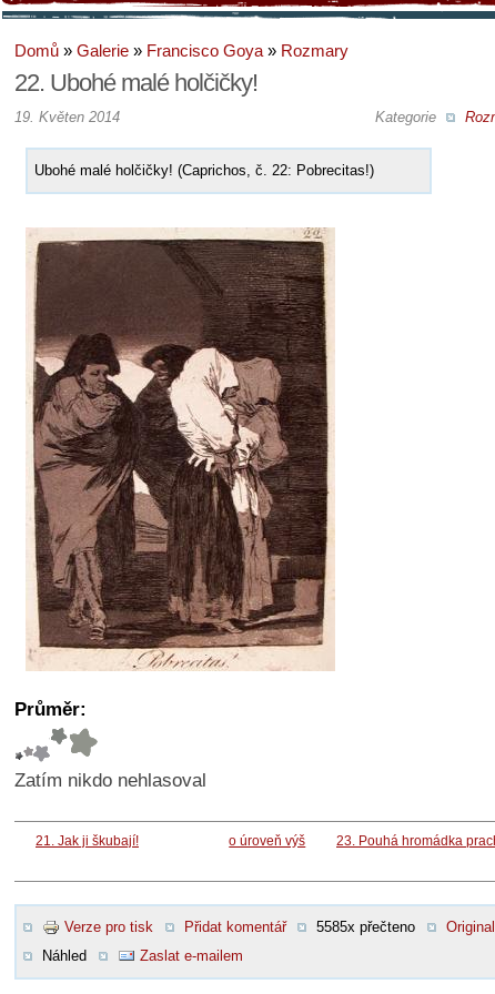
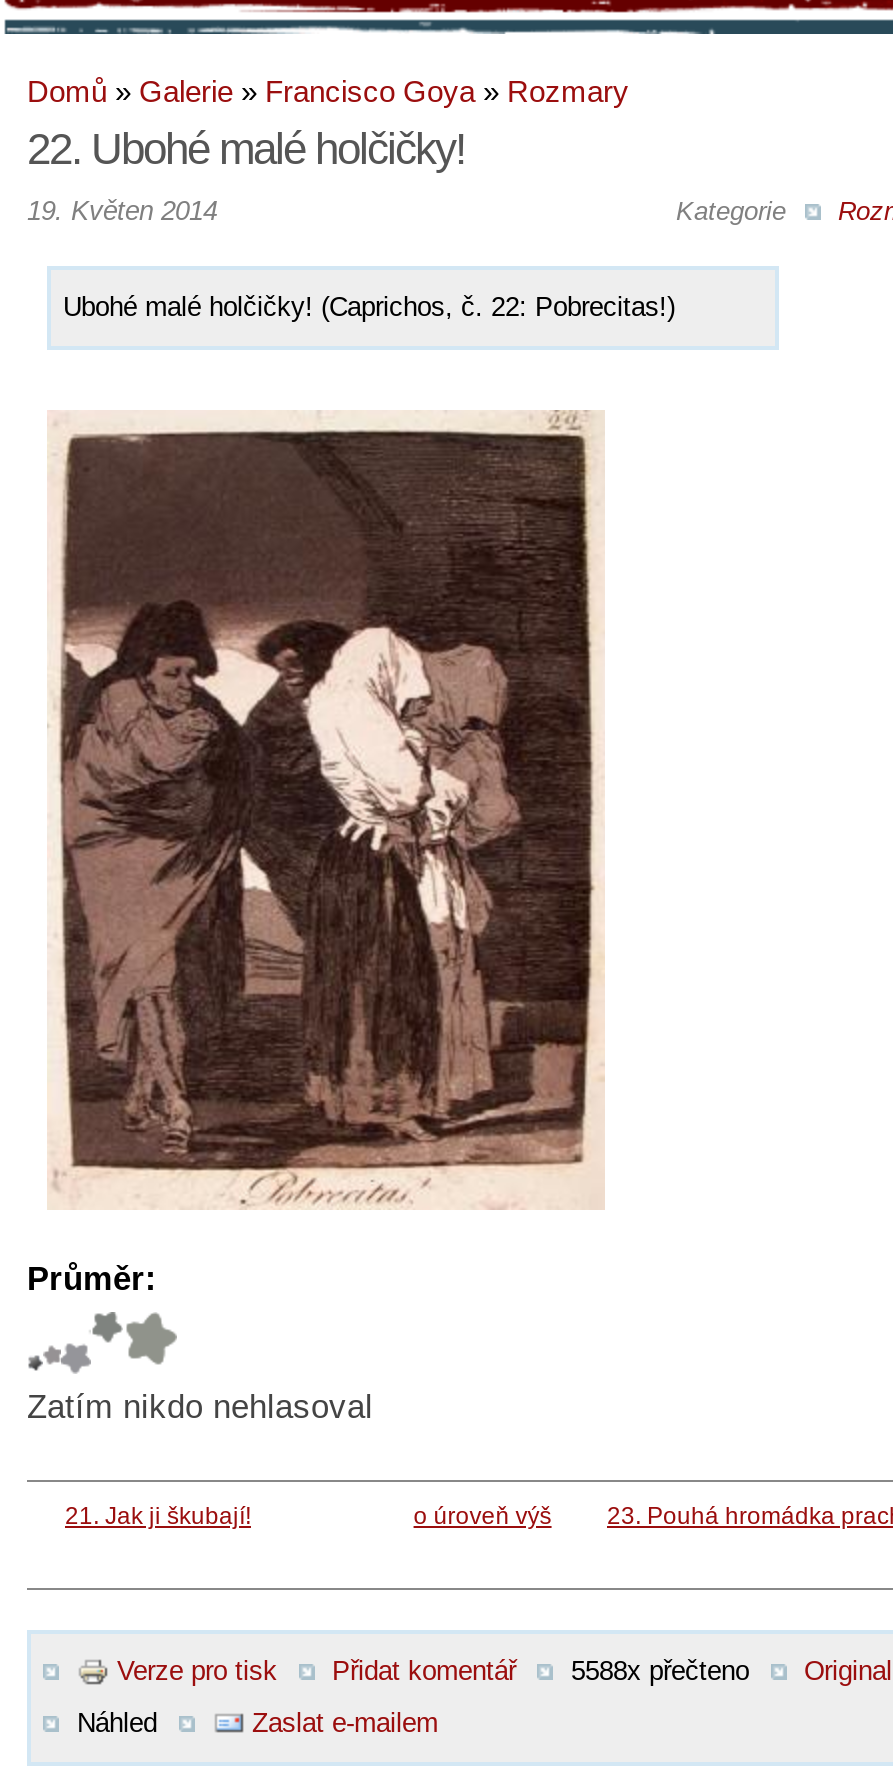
- Verze pro tisk Přidat komentář 5585x přečteno Original
+ Verze pro tisk Přidat komentář 5588x přečteno Original
